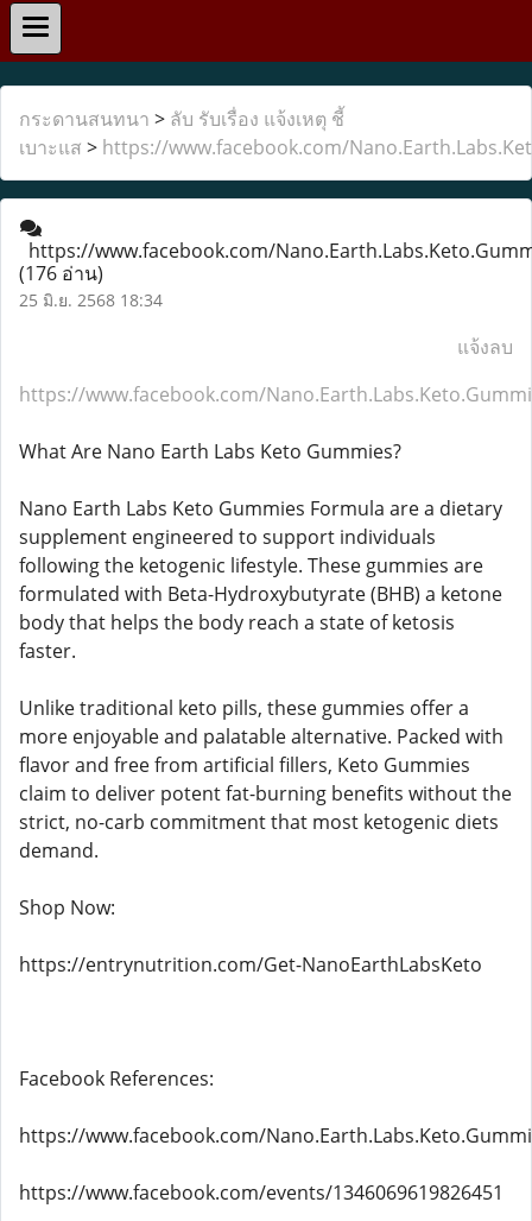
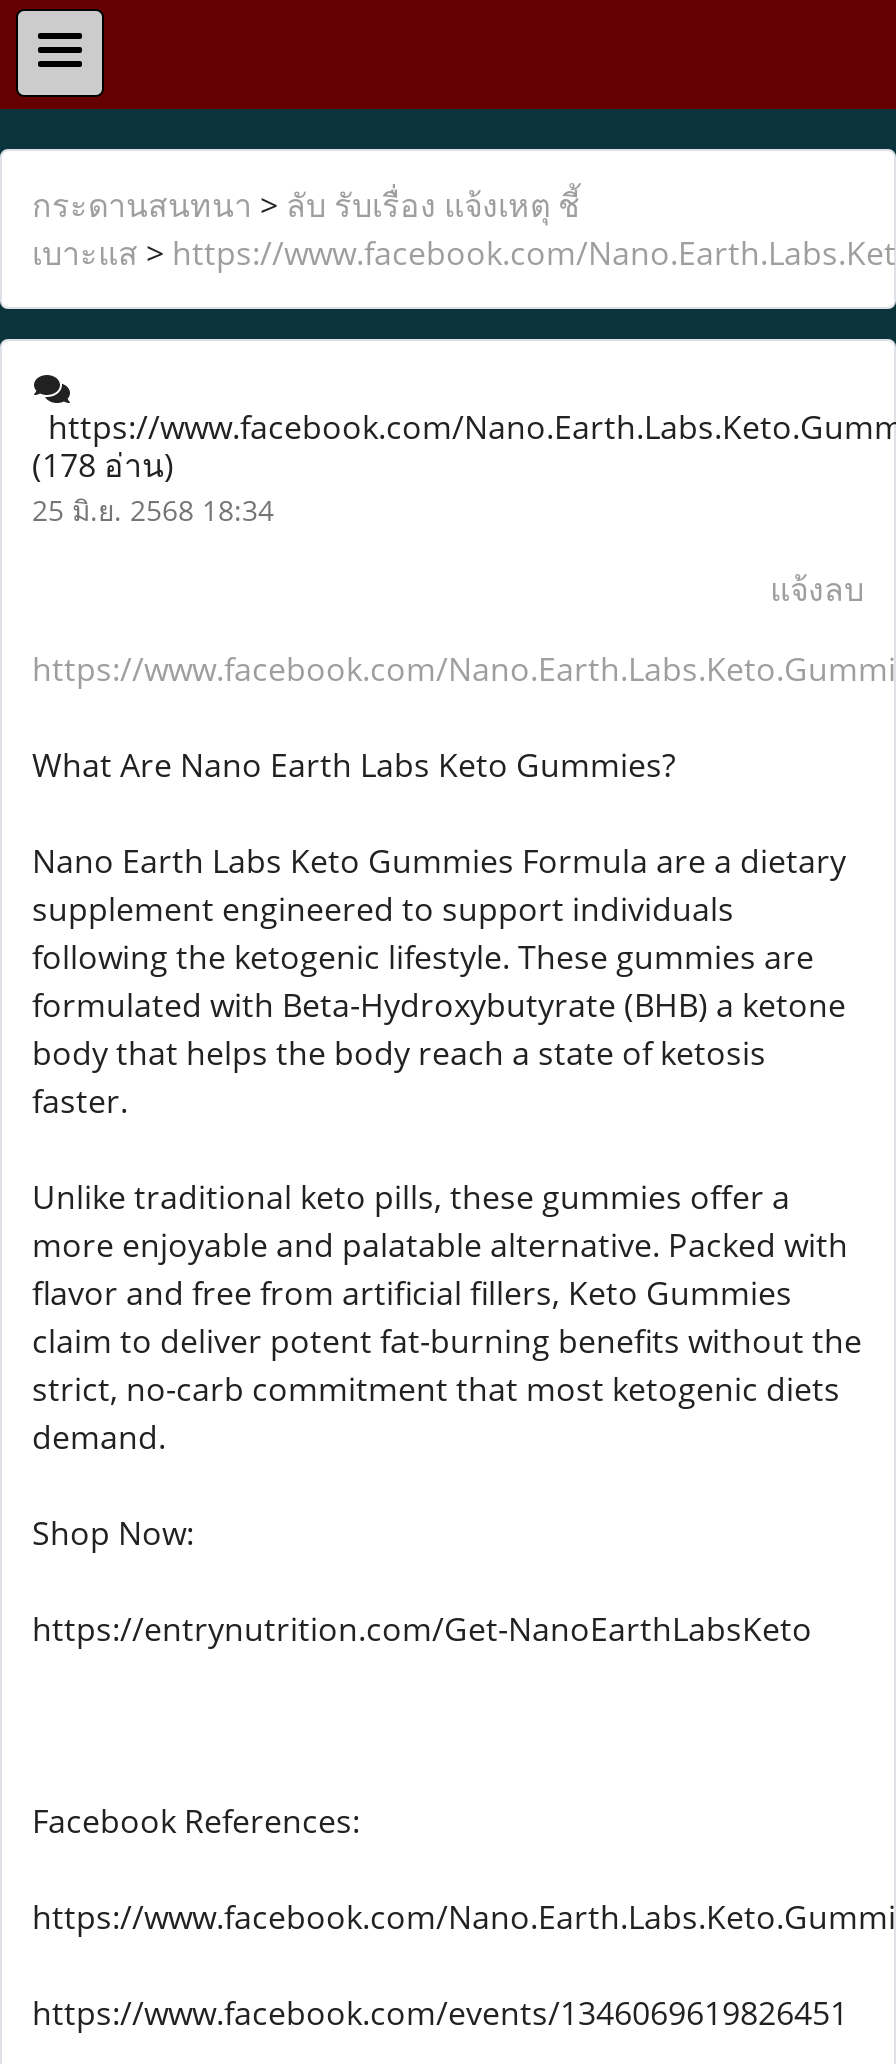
- (176 อ่าน)
+ (178 อ่าน)
